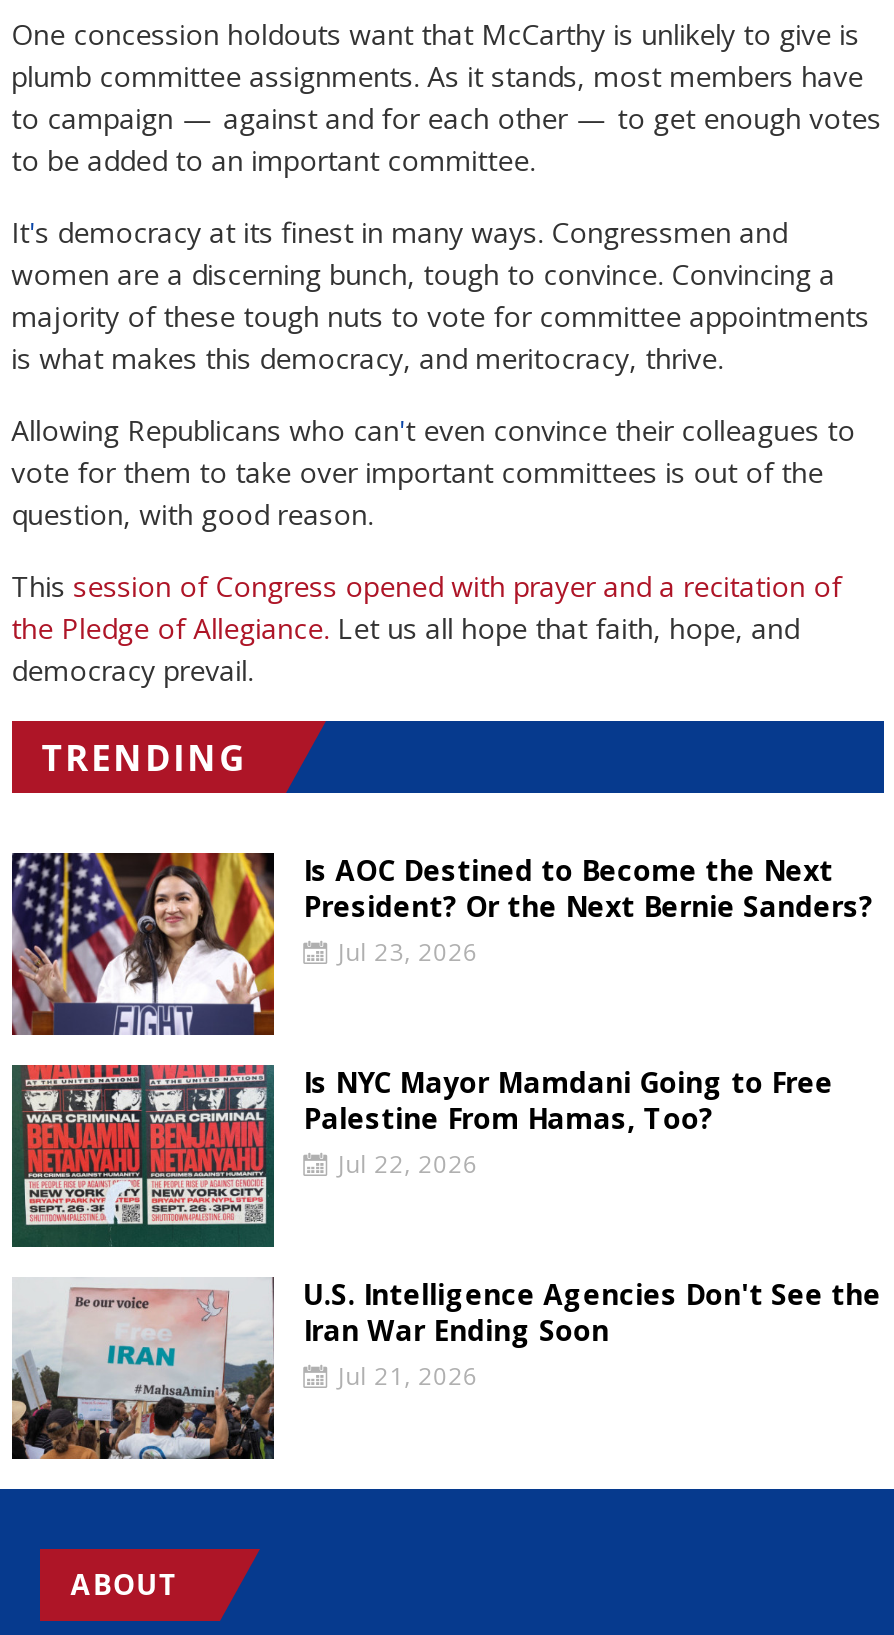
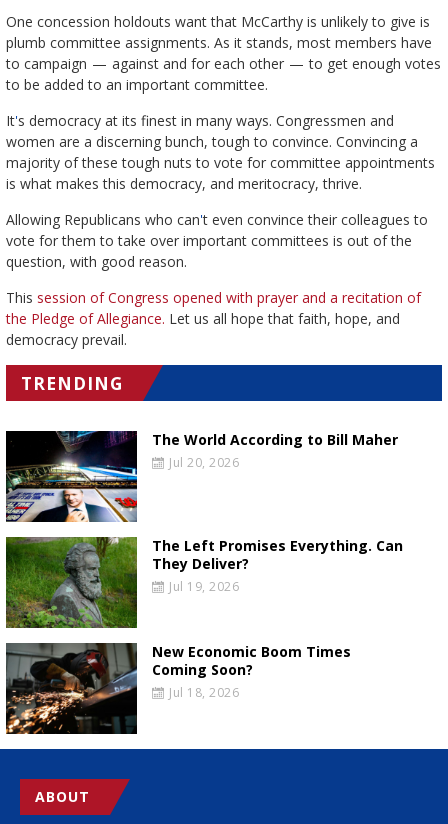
- [image]
- Is AOC Destined to Become the Next
- President? Or the Next Bernie Sanders?
- Jul 23, 2026
+ [image]
+ The World According to Bill Maher
+ Jul 20, 2026

- [image]
- Is NYC Mayor Mamdani Going to Free
- Palestine From Hamas, Too?
- Jul 22, 2026
+ [image]
+ The Left Promises Everything. Can
+ They Deliver?
+ Jul 19, 2026

- [image]
- U.S. Intelligence Agencies Don't See the
- Iran War Ending Soon
- Jul 21, 2026
+ [image]
+ New Economic Boom Times
+ Coming Soon?
+ Jul 18, 2026
